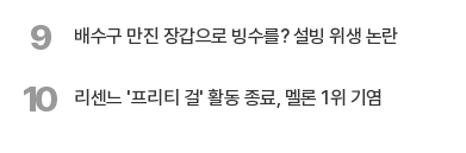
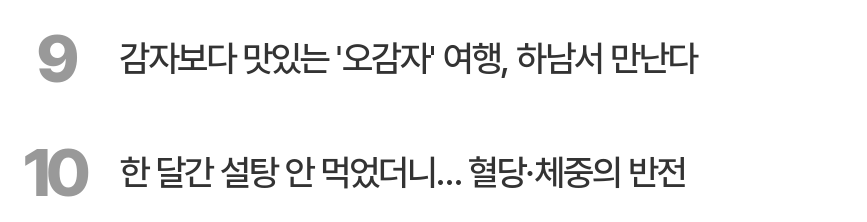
- 배수구 만진 장갑으로 빙수를? 설빙 위생 논란
+ 감자보다 맛있는 '오감자' 여행, 하남서 만난다

- 리센느 '프리티 걸' 활동 종료, 멜론 1위 기염
+ 한 달간 설탕 안 먹었더니… 혈당·체중의 반전
